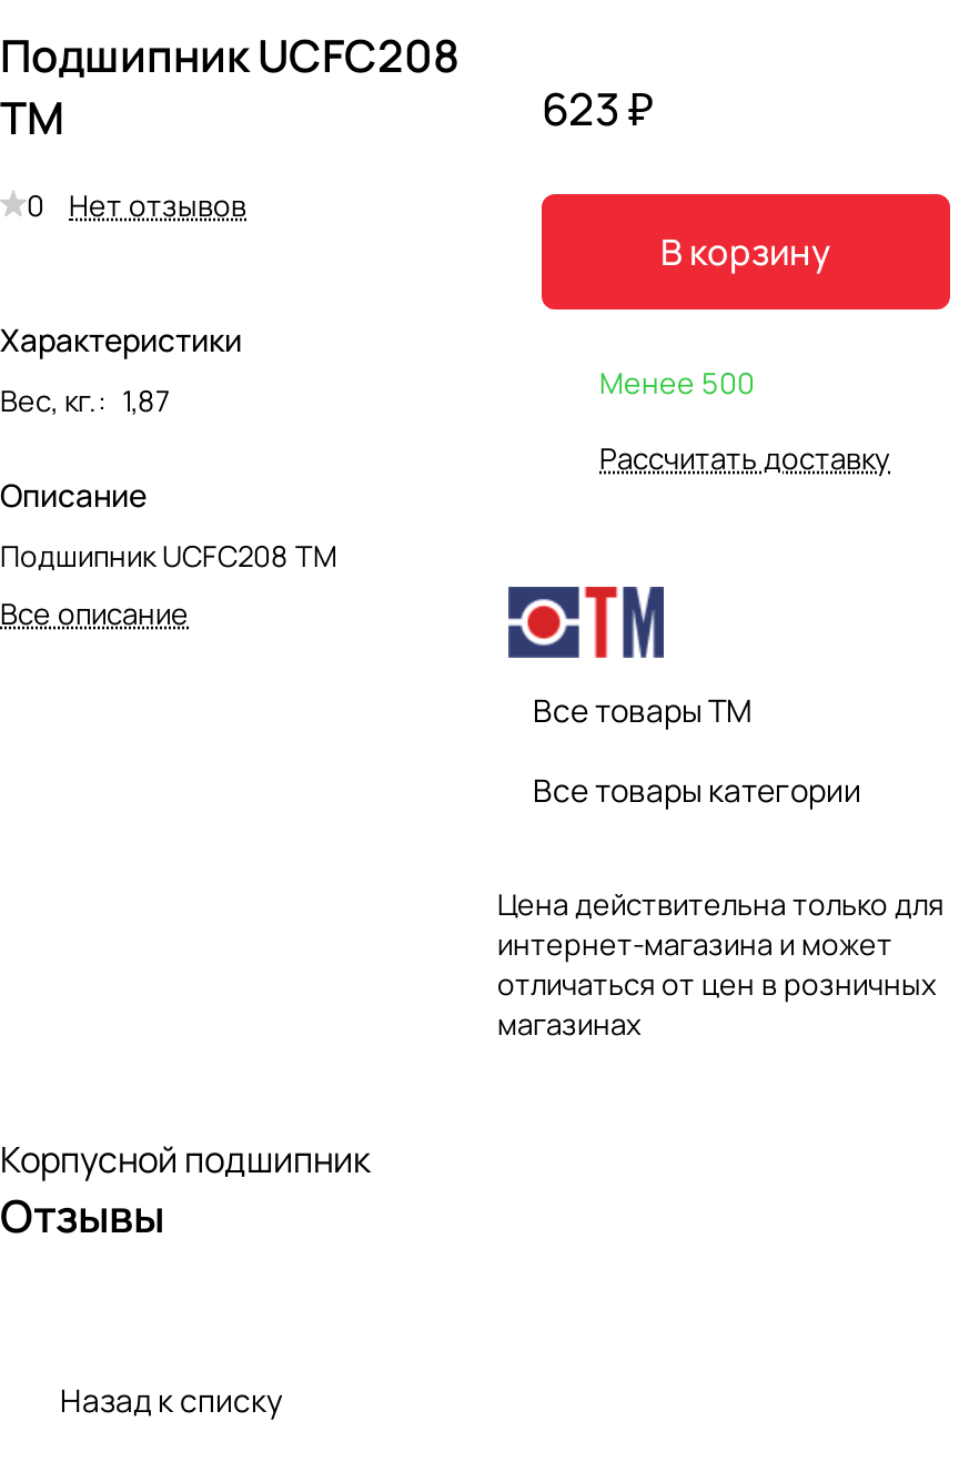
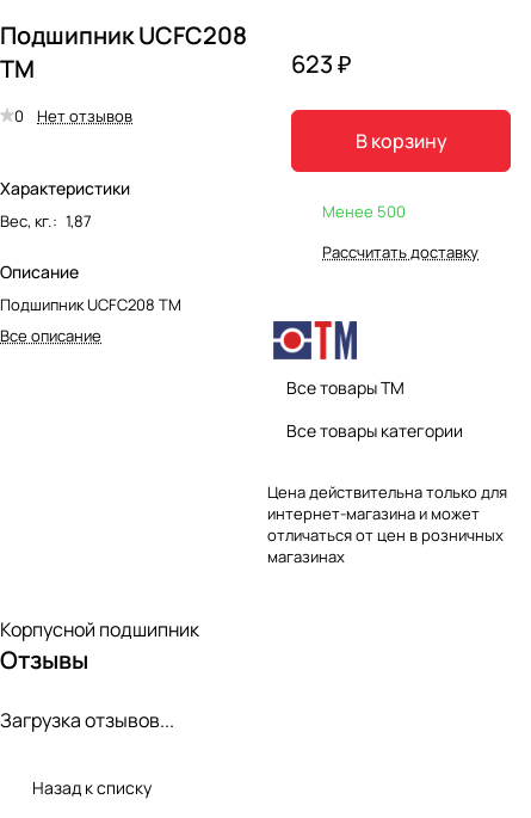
+ Загрузка отзывов...
